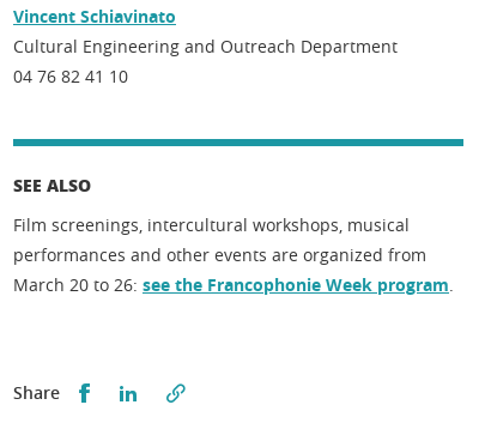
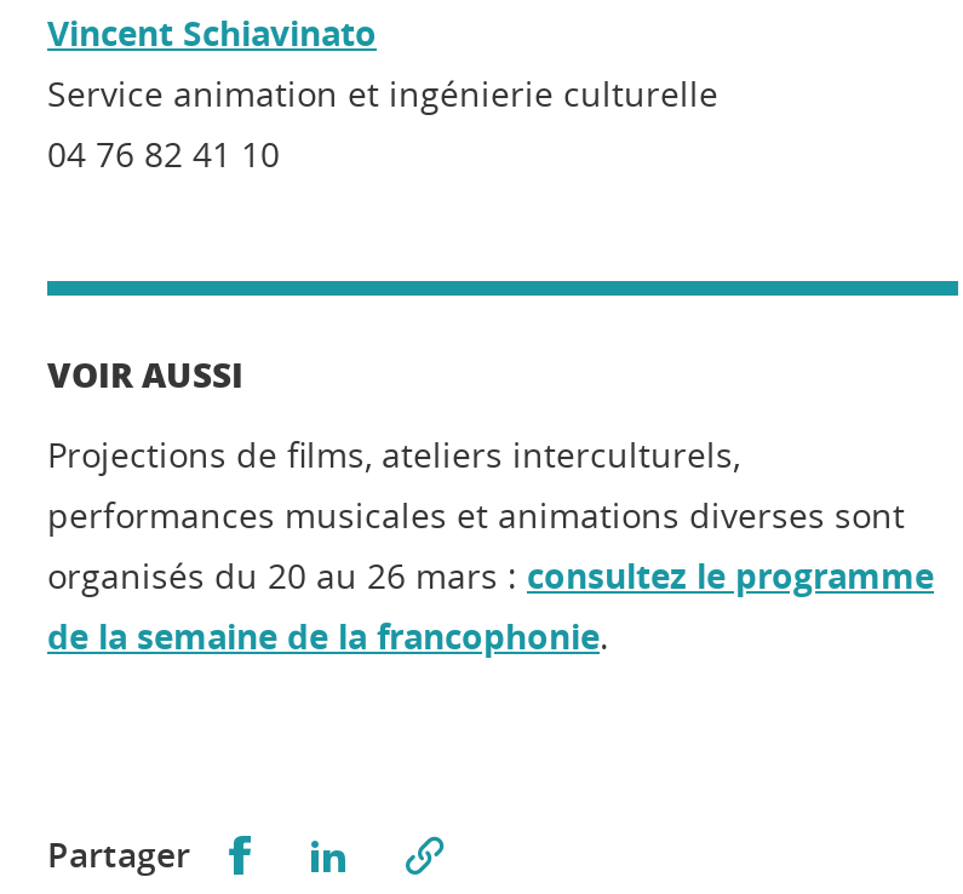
- Cultural Engineering and Outreach Department
+ Service animation et ingénierie culturelle

- SEE ALSO
+ VOIR AUSSI

- Film screenings, intercultural workshops, musical
- performances and other events are organized from
- March 20 to 26: see the Francophonie Week program.
+ Projections de films, ateliers interculturels,
+ performances musicales et animations diverses sont
+ organisés du 20 au 26 mars : consultez le programme
+ de la semaine de la francophonie.

- Share
+ Partager
